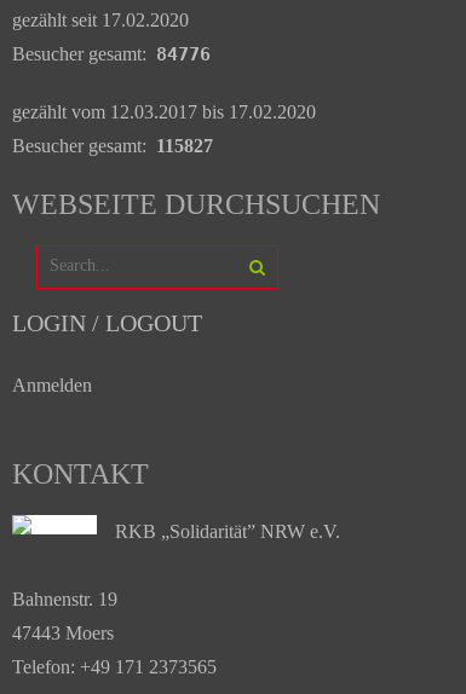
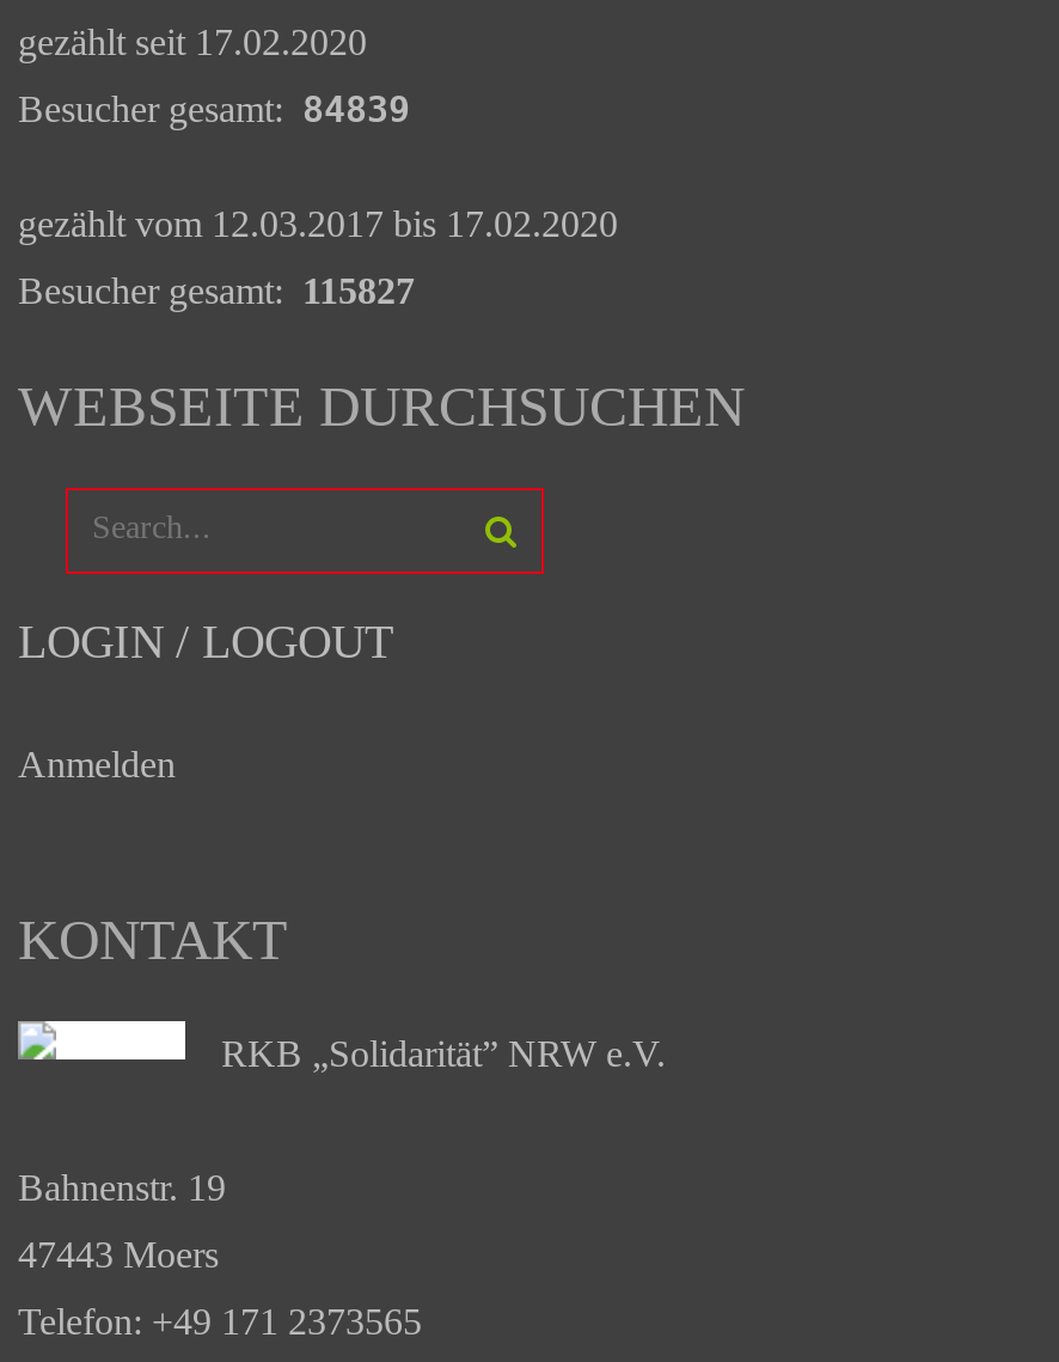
- Besucher gesamt: 84776
+ Besucher gesamt: 84839
